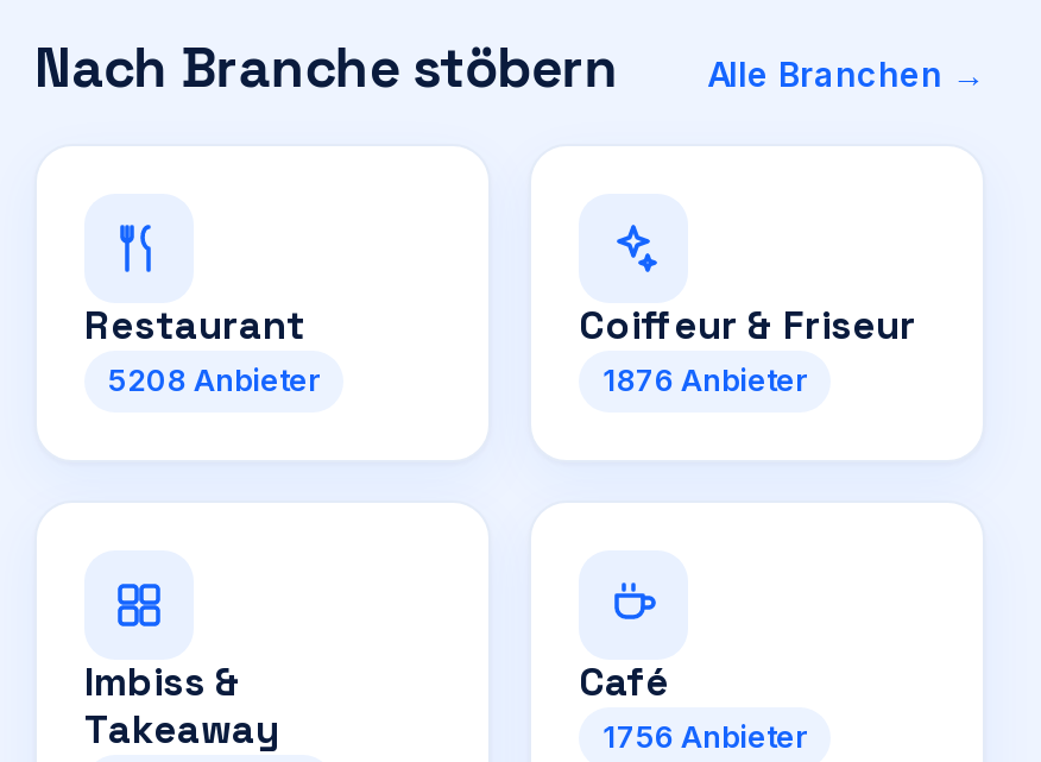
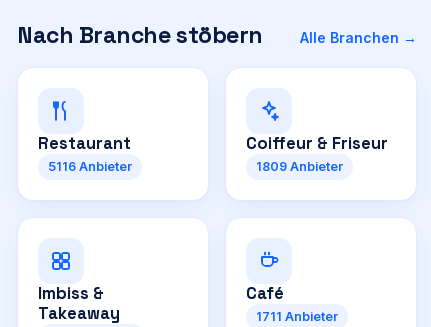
- 5208 Anbieter
+ 5116 Anbieter

- 1876 Anbieter
+ 1809 Anbieter

- 1756 Anbieter
+ 1711 Anbieter
